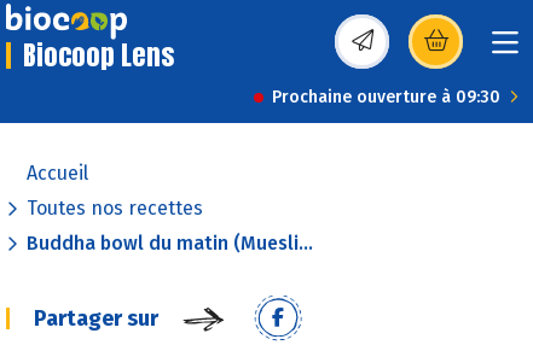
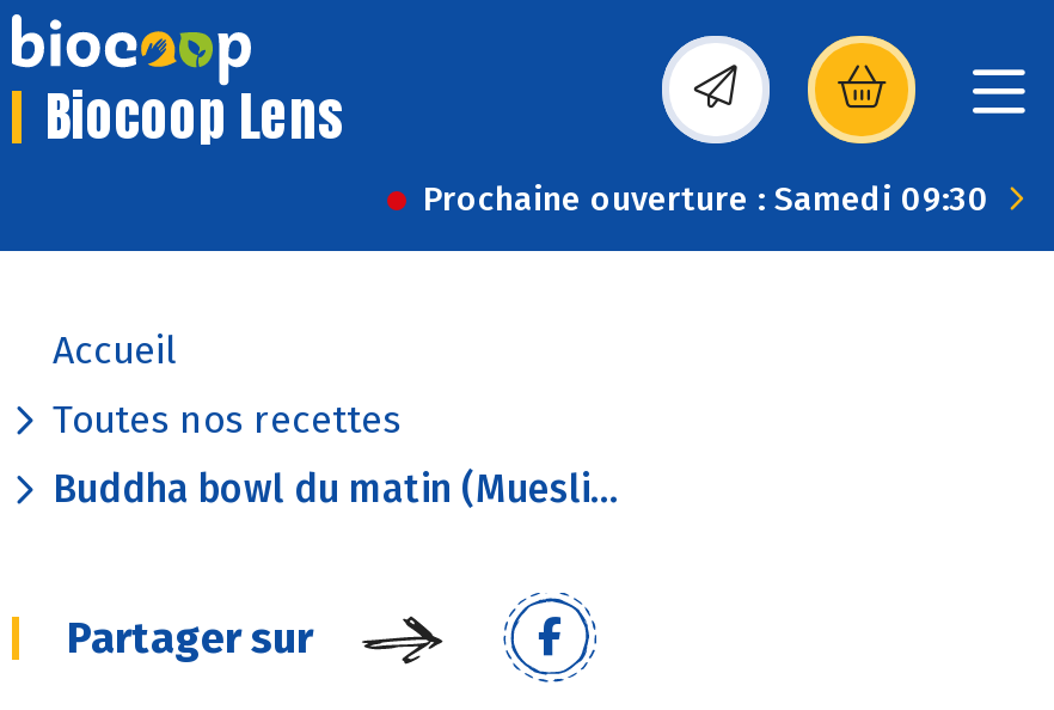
- Prochaine ouverture à 09:30
+ Prochaine ouverture : Samedi 09:30
